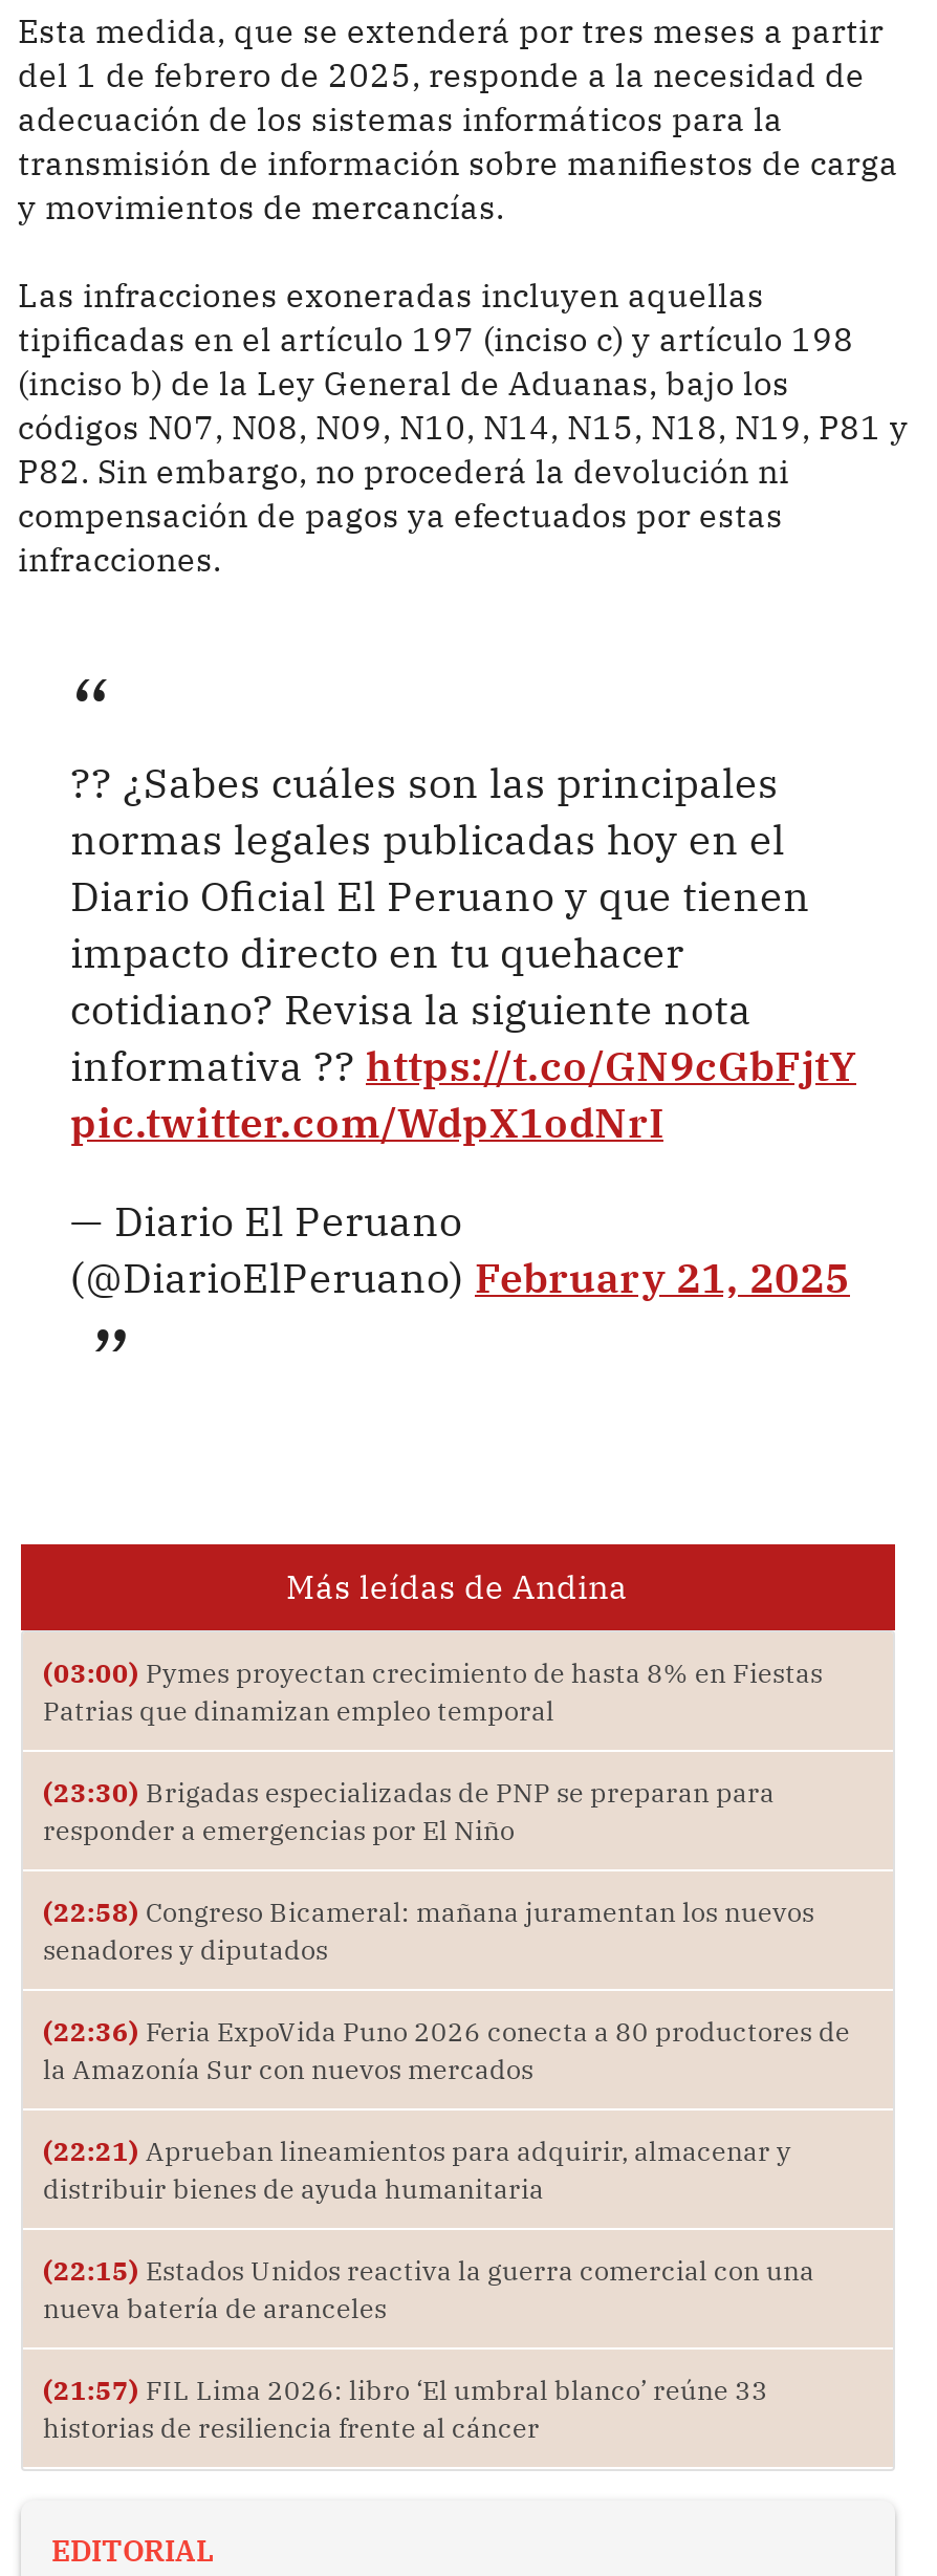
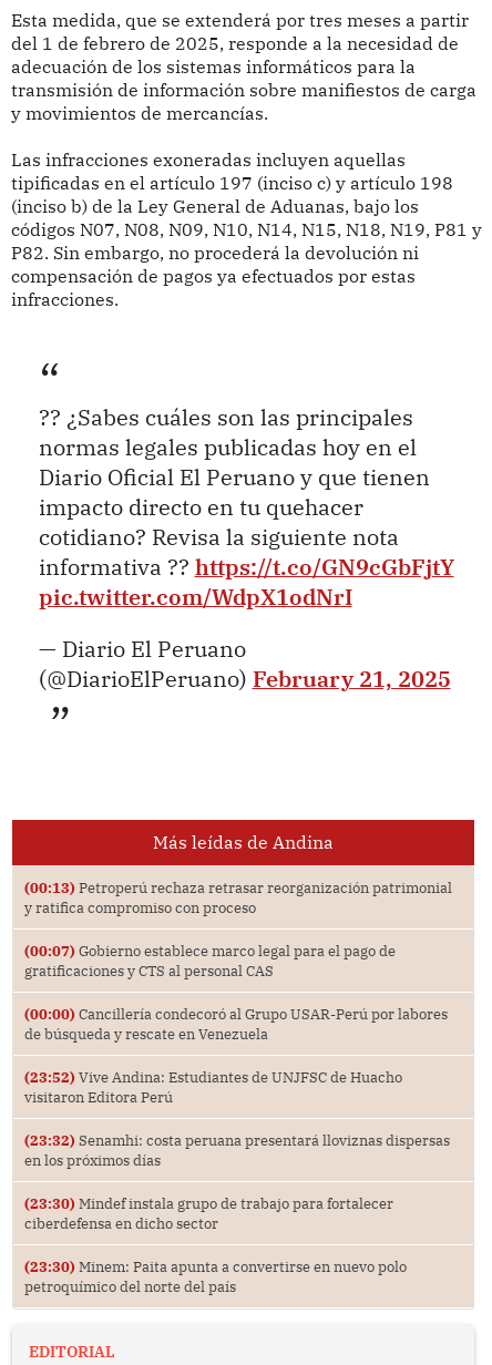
- (03:00) Pymes proyectan crecimiento de hasta 8% en Fiestas
- Patrias que dinamizan empleo temporal
+ (00:13) Petroperú rechaza retrasar reorganización patrimonial
+ y ratifica compromiso con proceso

- (23:30) Brigadas especializadas de PNP se preparan para
- responder a emergencias por El Niño
+ (00:07) Gobierno establece marco legal para el pago de
+ gratificaciones y CTS al personal CAS

- (22:58) Congreso Bicameral: mañana juramentan los nuevos
- senadores y diputados
+ (00:00) Cancillería condecoró al Grupo USAR-Perú por labores
+ de búsqueda y rescate en Venezuela

- (22:36) Feria ExpoVida Puno 2026 conecta a 80 productores de
- la Amazonía Sur con nuevos mercados
+ (23:52) Vive Andina: Estudiantes de UNJFSC de Huacho
+ visitaron Editora Perú

- (22:21) Aprueban lineamientos para adquirir, almacenar y
- distribuir bienes de ayuda humanitaria
+ (23:32) Senamhi: costa peruana presentará lloviznas dispersas
+ en los próximos días

- (22:15) Estados Unidos reactiva la guerra comercial con una
- nueva batería de aranceles
+ (23:30) Mindef instala grupo de trabajo para fortalecer
+ ciberdefensa en dicho sector

- (21:57) FIL Lima 2026: libro ‘El umbral blanco’ reúne 33
- historias de resiliencia frente al cáncer
+ (23:30) Minem: Paita apunta a convertirse en nuevo polo
+ petroquímico del norte del país
